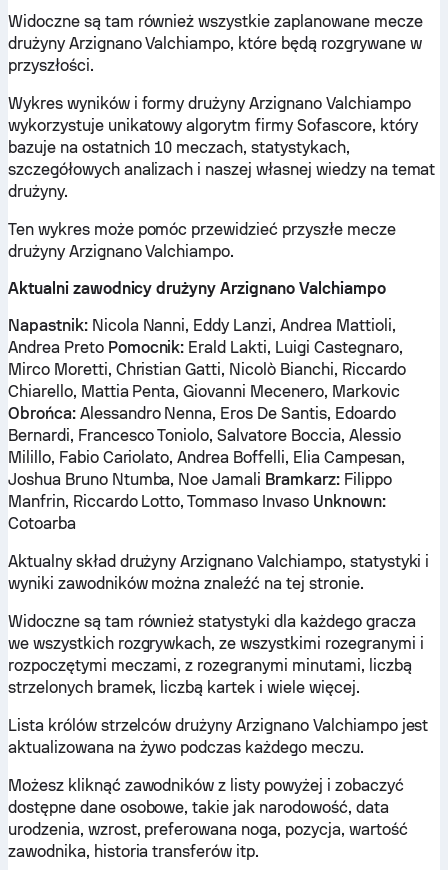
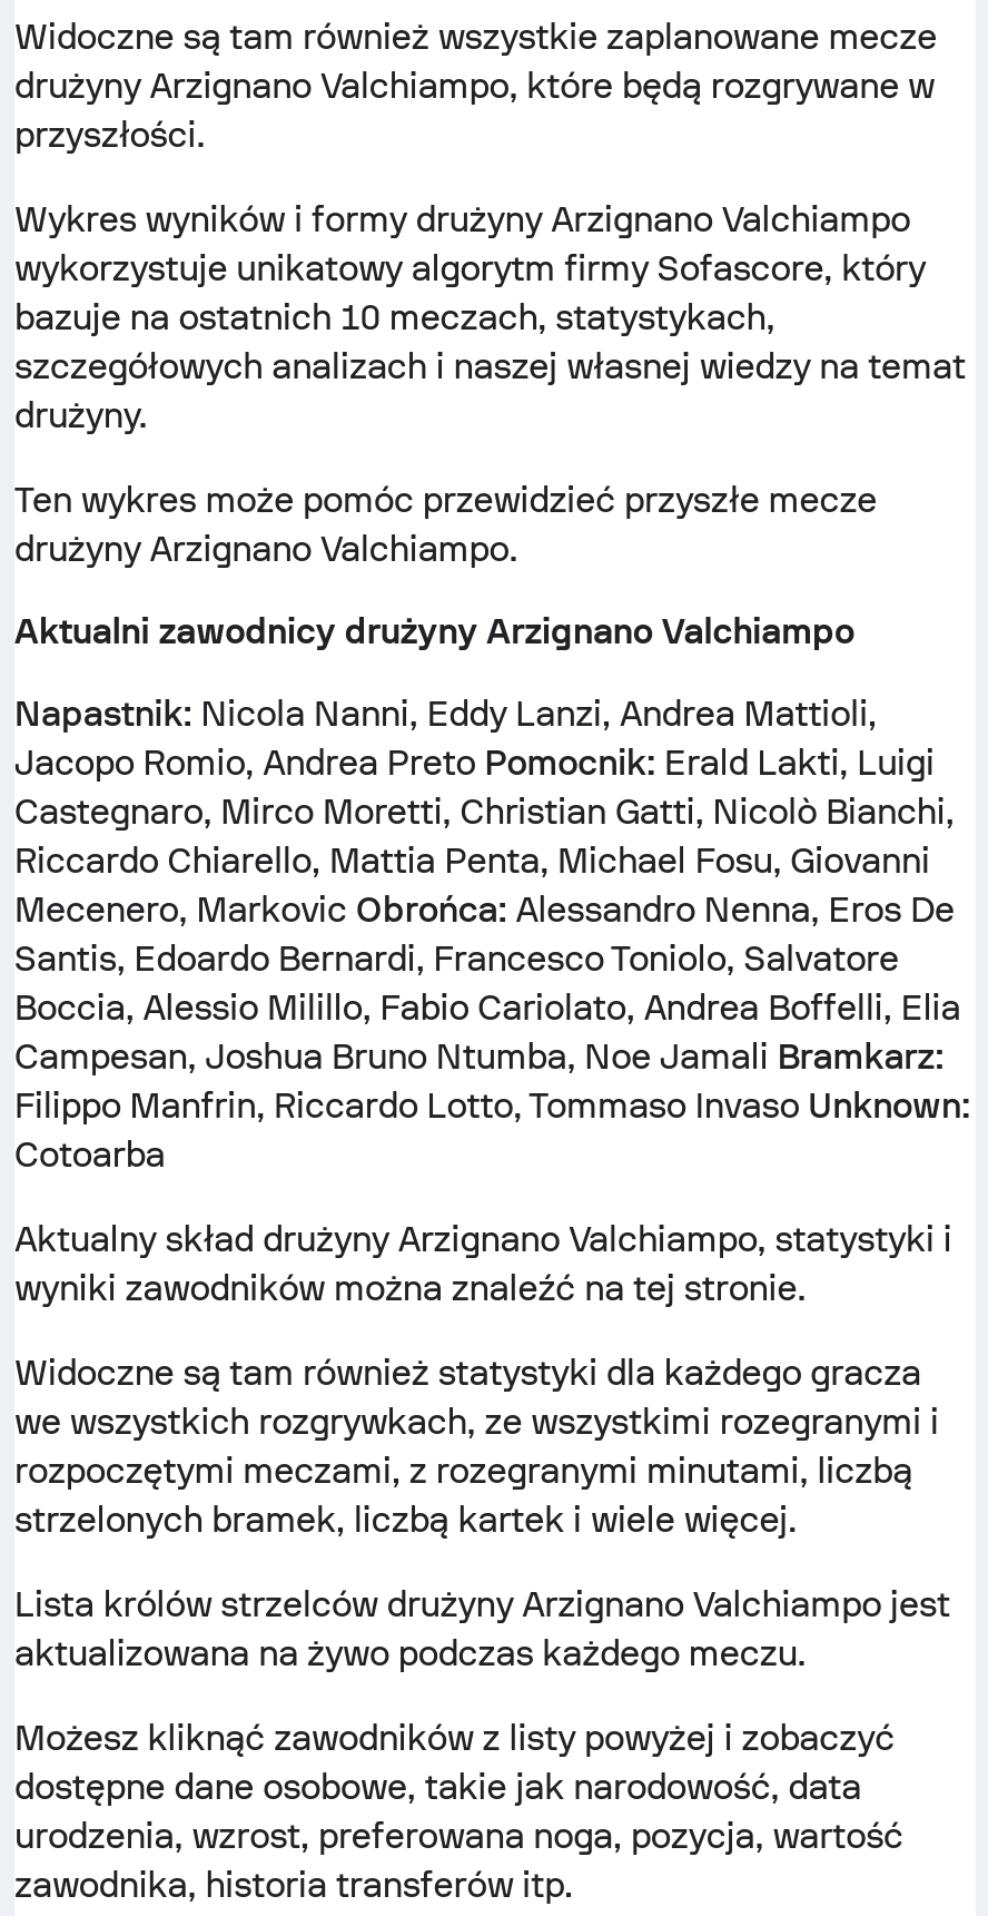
- Andrea Preto Pomocnik: Erald Lakti, Luigi Castegnaro,
- Mirco Moretti, Christian Gatti, Nicolò Bianchi, Riccardo
- Chiarello, Mattia Penta, Giovanni Mecenero, Markovic
- Obrońca: Alessandro Nenna, Eros De Santis, Edoardo
- Bernardi, Francesco Toniolo, Salvatore Boccia, Alessio
- Milillo, Fabio Cariolato, Andrea Boffelli, Elia Campesan,
- Joshua Bruno Ntumba, Noe Jamali Bramkarz: Filippo
- Manfrin, Riccardo Lotto, Tommaso Invaso Unknown:
+ Jacopo Romio, Andrea Preto Pomocnik: Erald Lakti, Luigi
+ Castegnaro, Mirco Moretti, Christian Gatti, Nicolò Bianchi,
+ Riccardo Chiarello, Mattia Penta, Michael Fosu, Giovanni
+ Mecenero, Markovic Obrońca: Alessandro Nenna, Eros De
+ Santis, Edoardo Bernardi, Francesco Toniolo, Salvatore
+ Boccia, Alessio Milillo, Fabio Cariolato, Andrea Boffelli, Elia
+ Campesan, Joshua Bruno Ntumba, Noe Jamali Bramkarz:
+ Filippo Manfrin, Riccardo Lotto, Tommaso Invaso Unknown:
